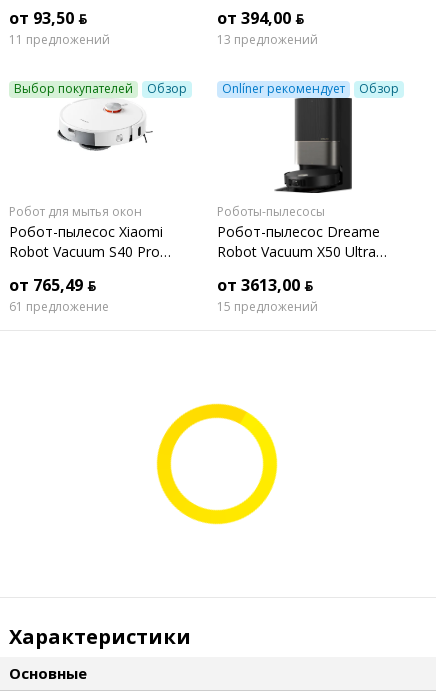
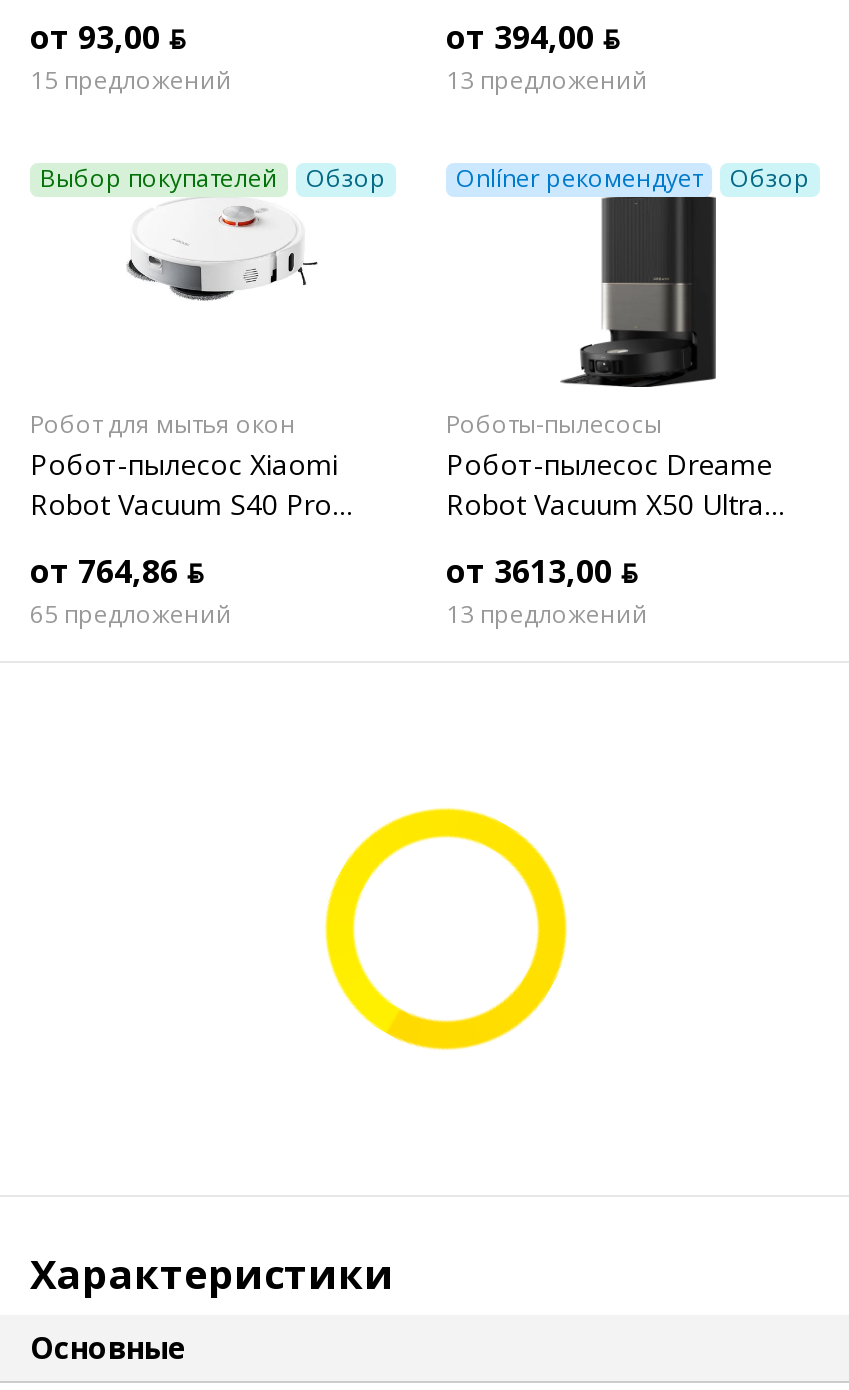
- от 93,50 ƃ
+ от 93,00 ƃ

- 11 предложений
+ 15 предложений

- от 765,49 ƃ
- 61 предложение
+ от 764,86 ƃ
+ 65 предложений

- 15 предложений
+ 13 предложений
